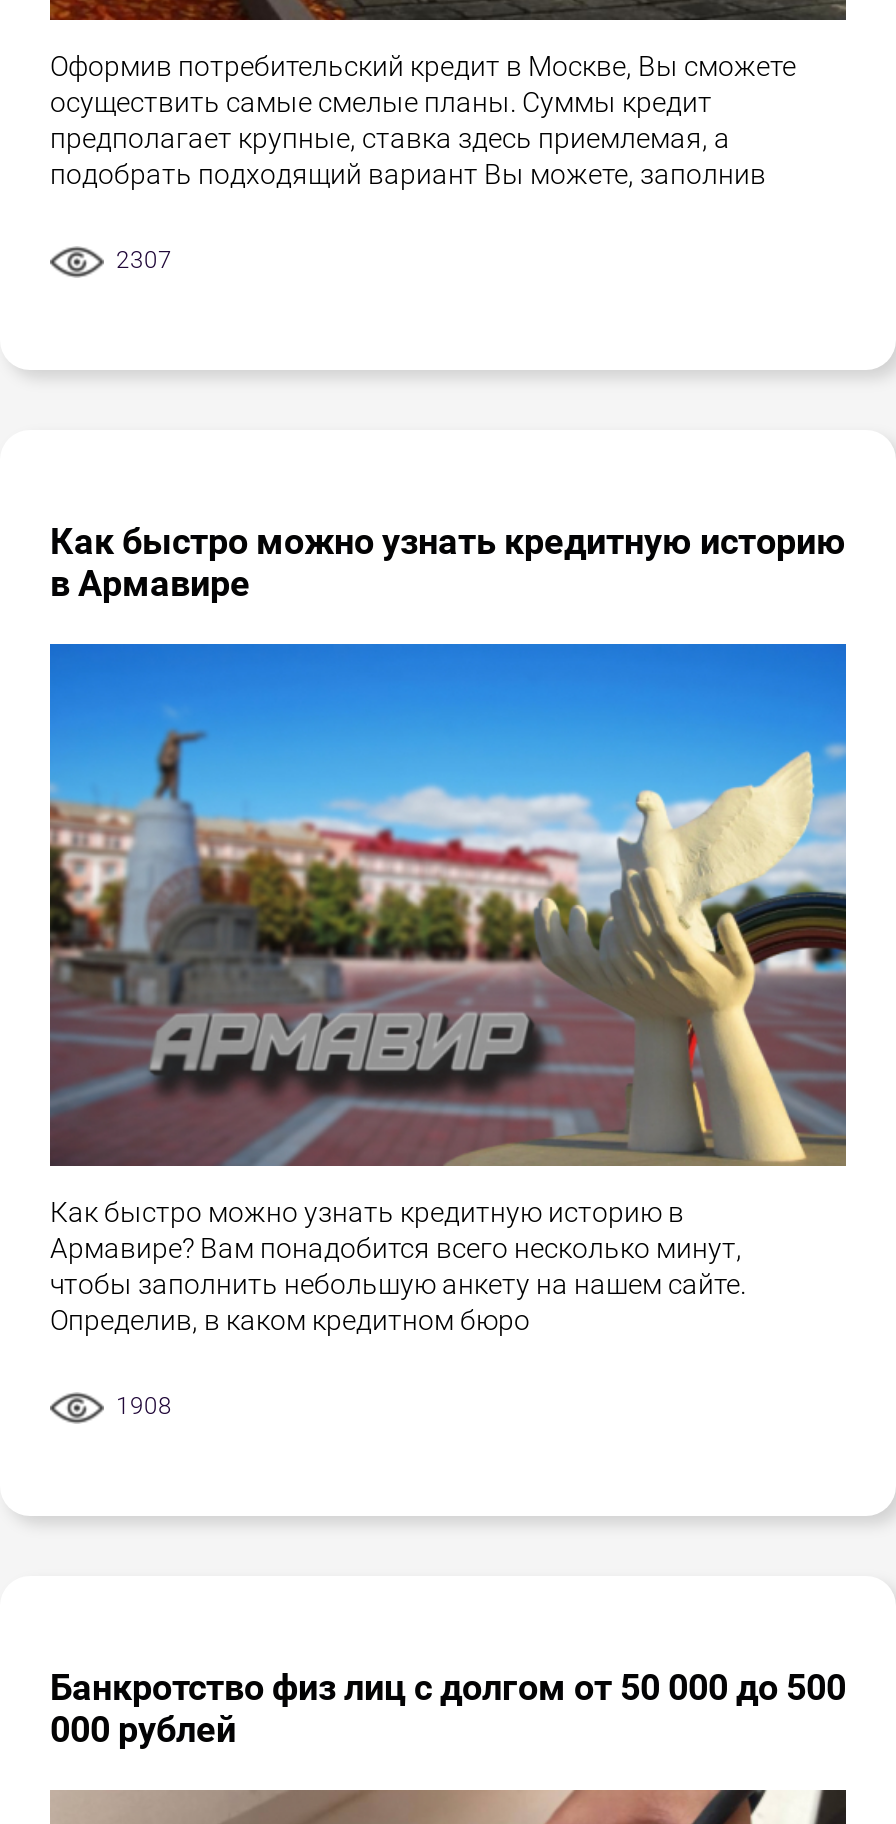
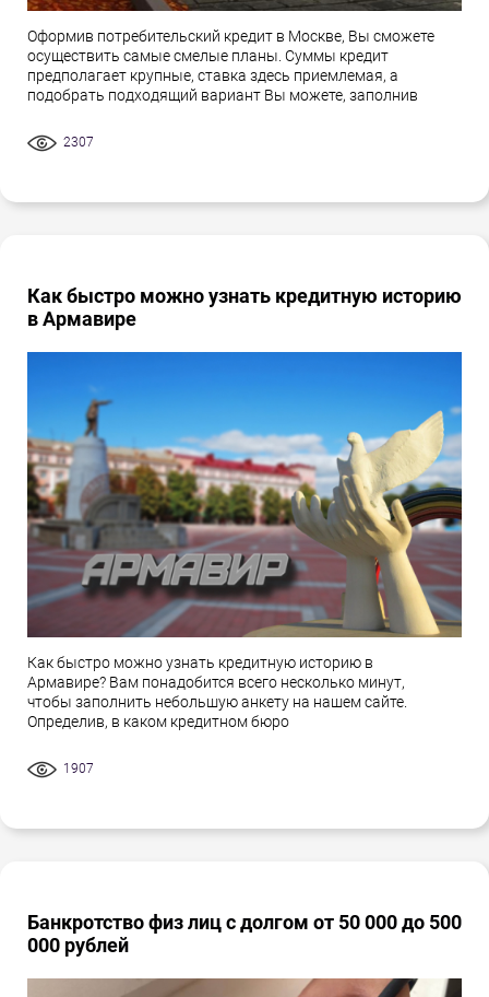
- 1908
+ 1907
